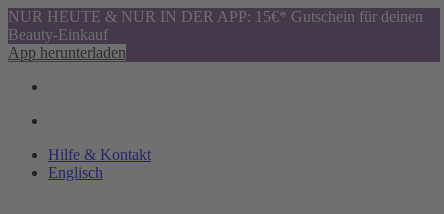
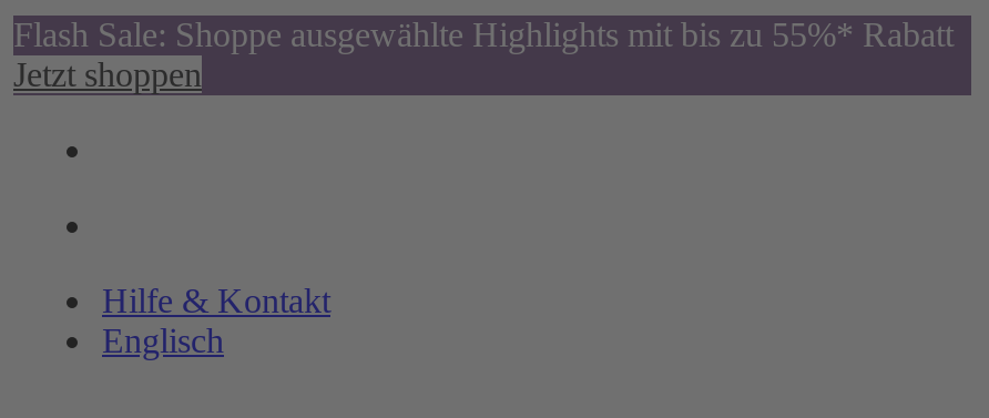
- NUR HEUTE & NUR IN DER APP: 15€* Gutschein für deinen
- Beauty-Einkauf
- App herunterladen
+ Flash Sale: Shoppe ausgewählte Highlights mit bis zu 55%* Rabatt
+ Jetzt shoppen
